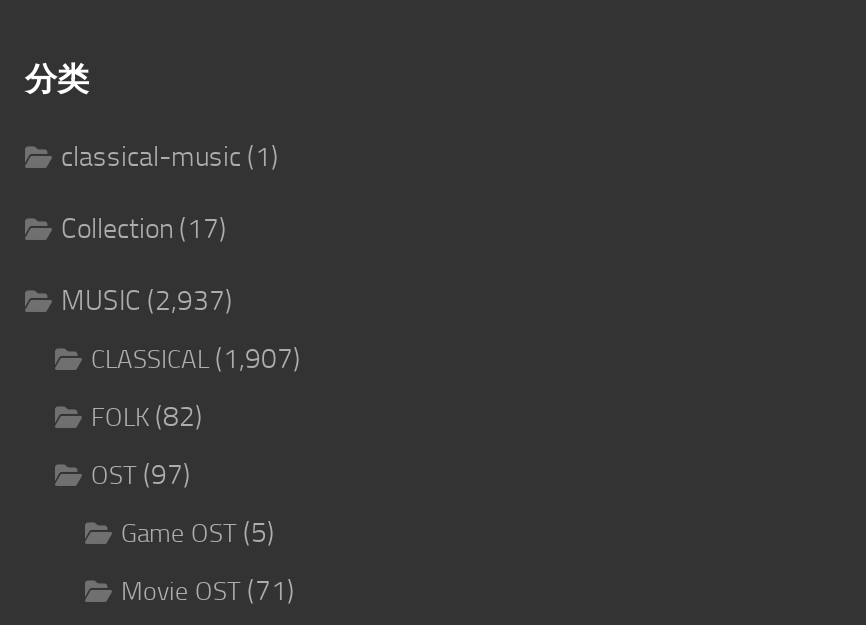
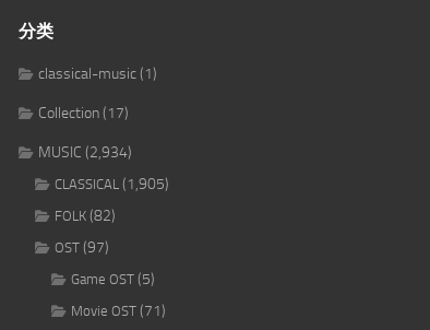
- MUSIC (2,937)
+ MUSIC (2,934)

- CLASSICAL (1,907)
+ CLASSICAL (1,905)
